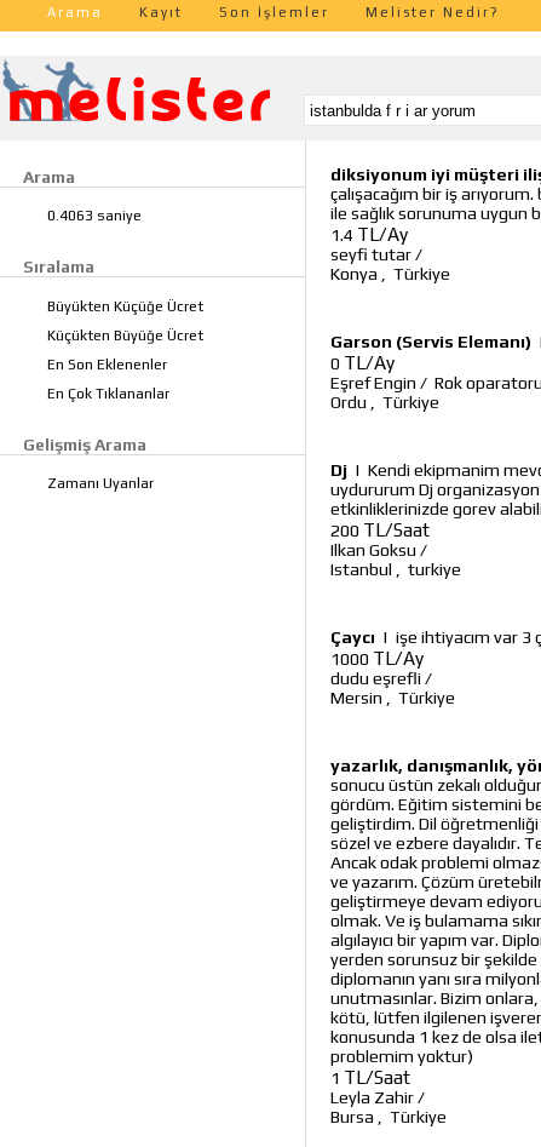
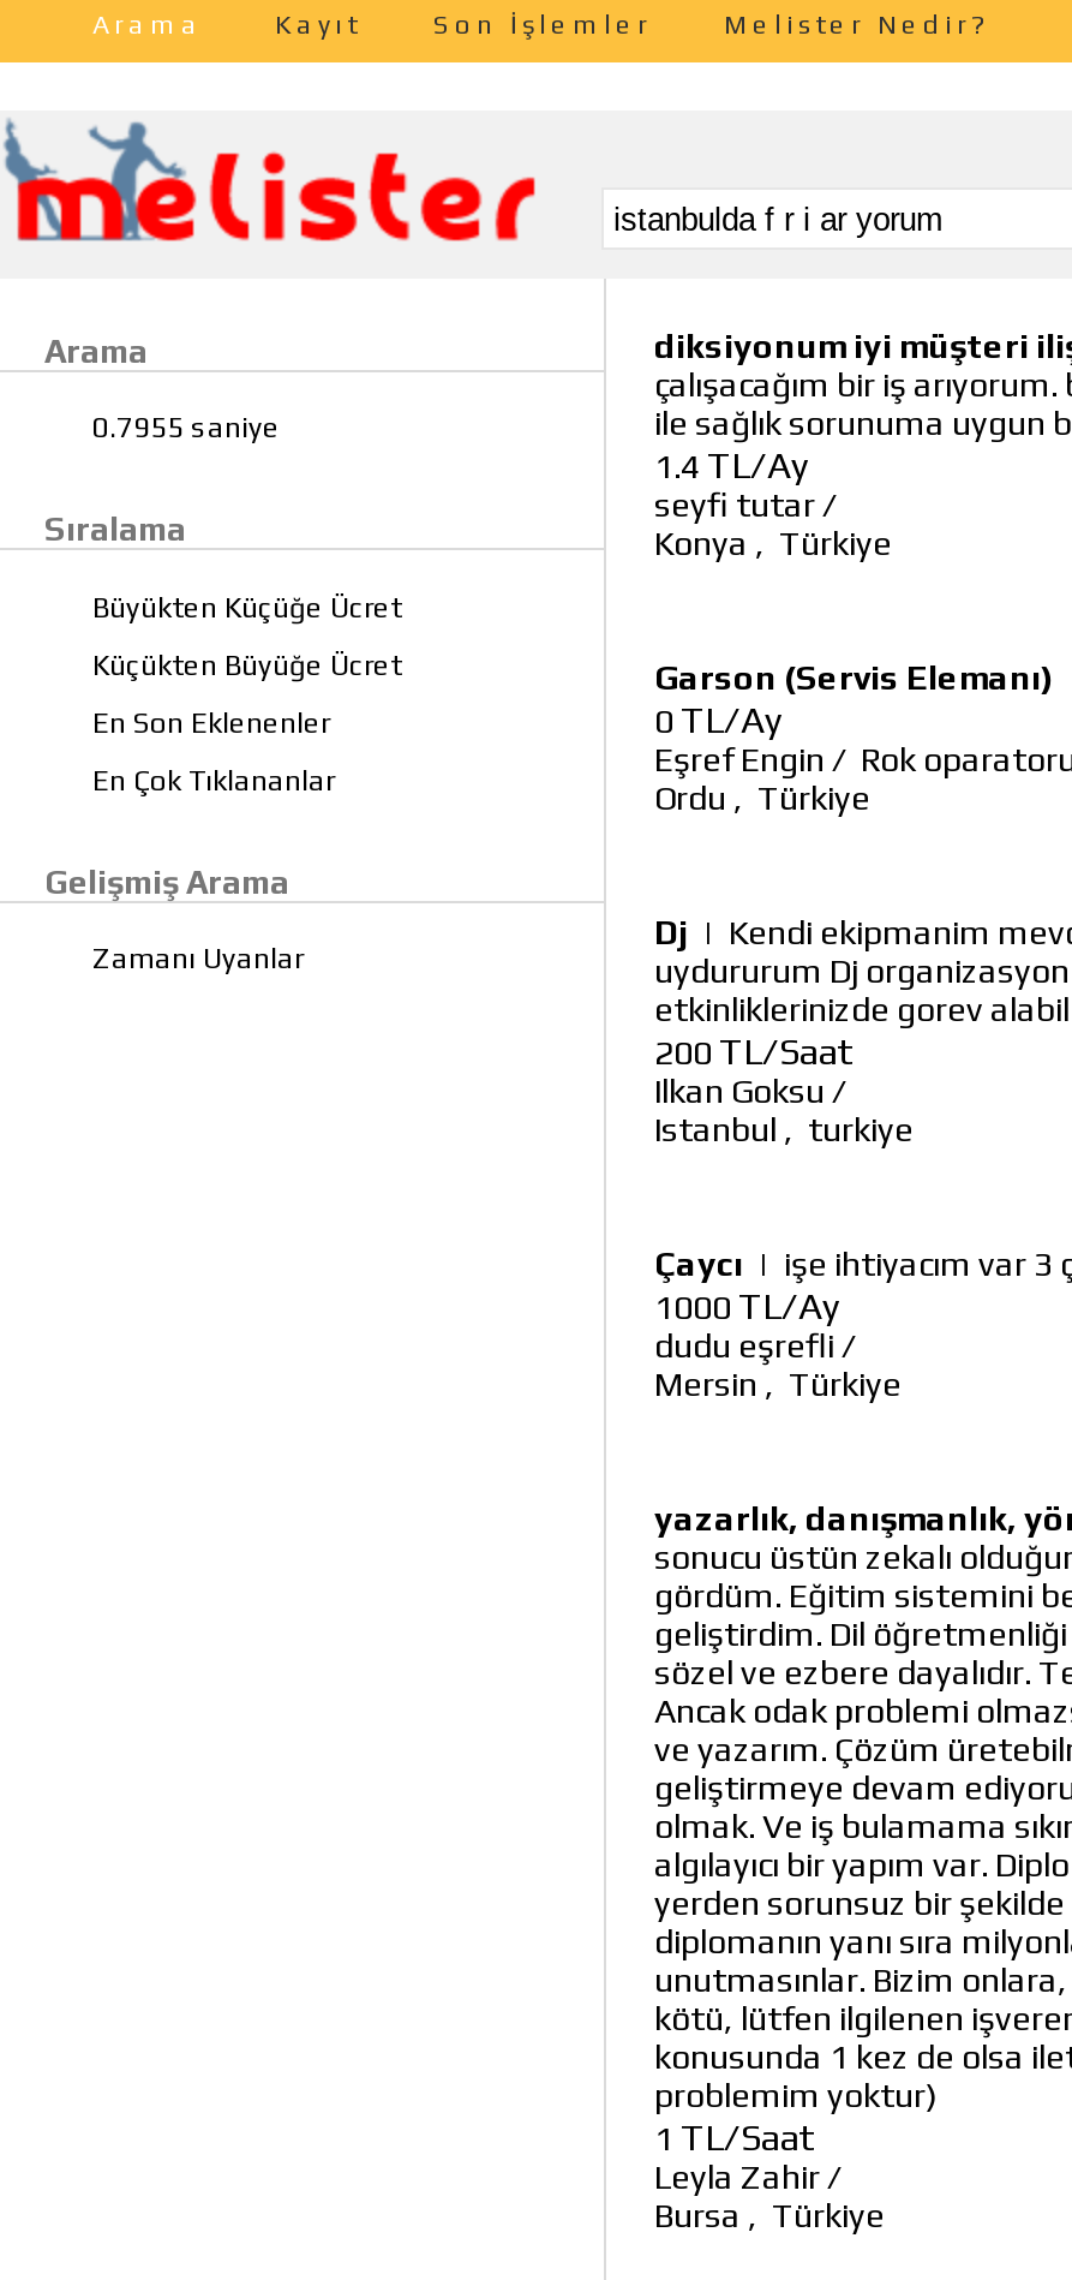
- 0.4063 saniye
+ 0.7955 saniye
